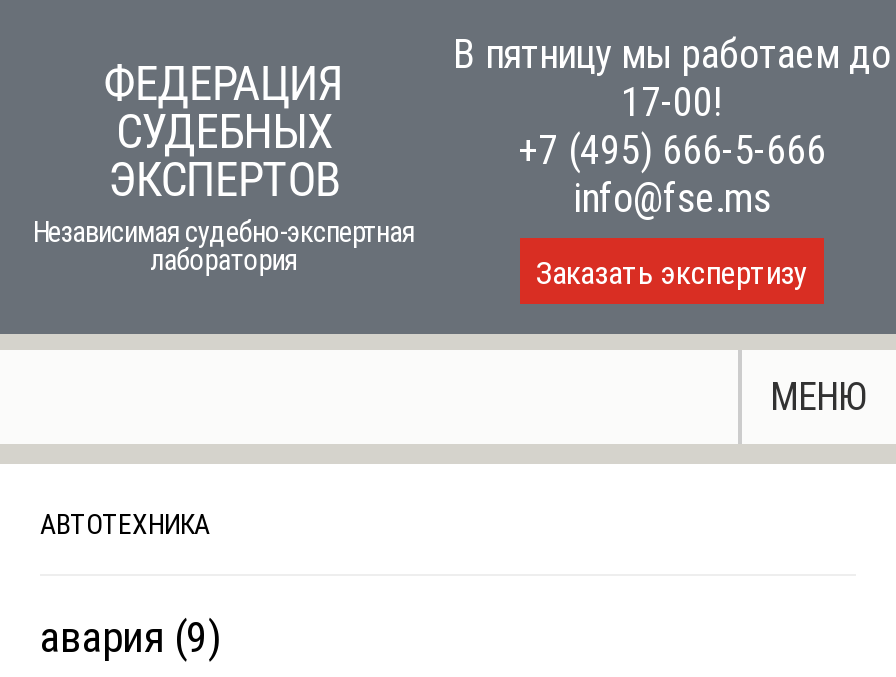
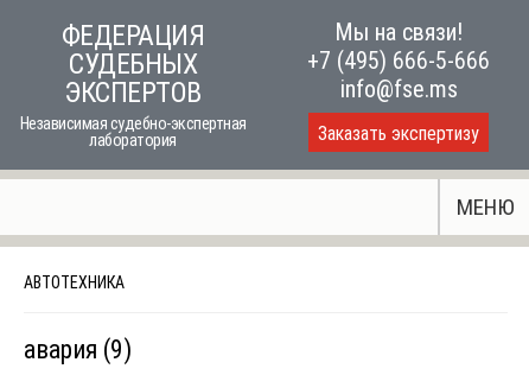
- В пятницу мы работаем до
- 17-00!
+ Мы на связи!
